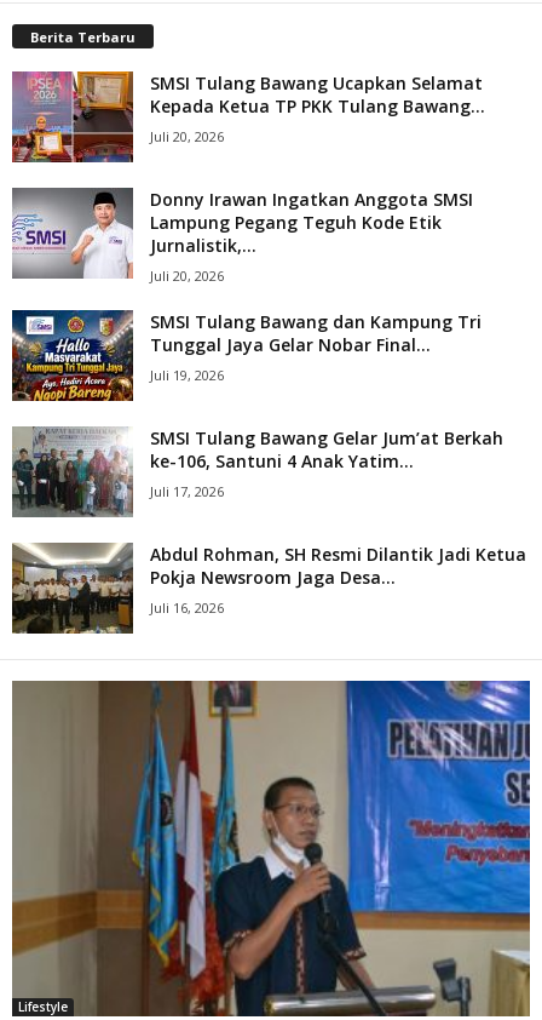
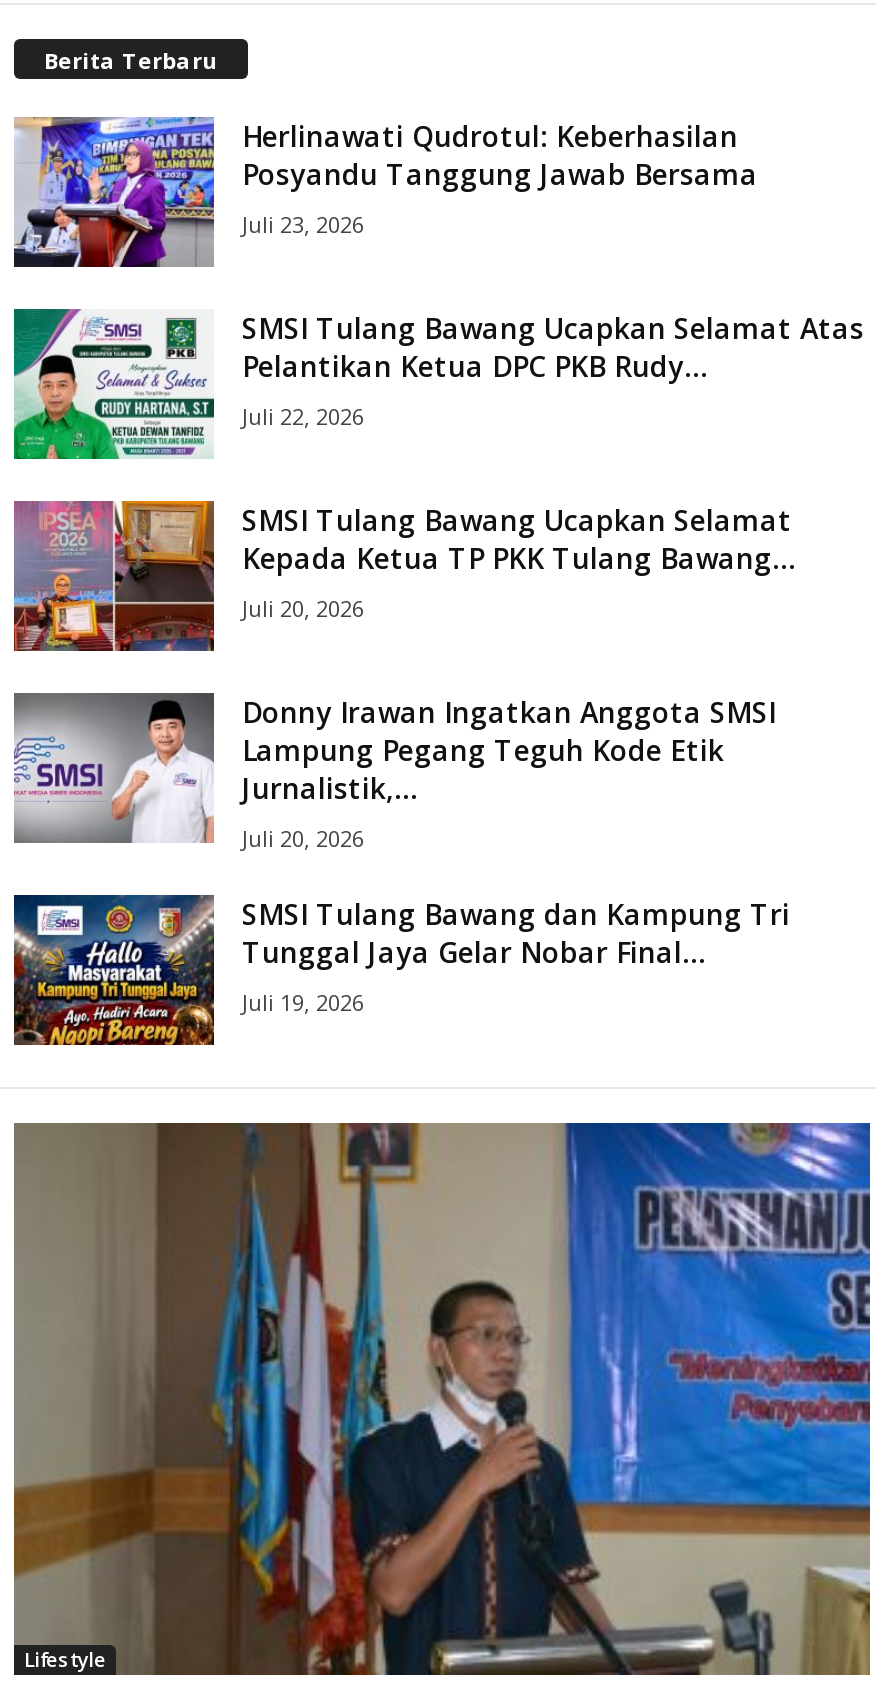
+ [image]
+ Herlinawati Qudrotul: Keberhasilan
+ Posyandu Tanggung Jawab Bersama
+ Juli 23, 2026
+ SMSI Tulang Bawang Ucapkan Selamat Atas
+ Pelantikan Ketua DPC PKB Rudy...
+ Juli 22, 2026

+ [image]

moved down: [image] | SMSI Tulang Bawang Ucapkan Selamat | Kepada Ketua TP PKK Tulang Bawang... | ... | Tunggal Jaya Gelar Nobar Final... | Juli 19, 2026

- [image]
- SMSI Tulang Bawang Gelar Jum’at Berkah
- ke-106, Santuni 4 Anak Yatim...
- Juli 17, 2026
- Abdul Rohman, SH Resmi Dilantik Jadi Ketua
- Pokja Newsroom Jaga Desa...
- Juli 16, 2026

- [image]
